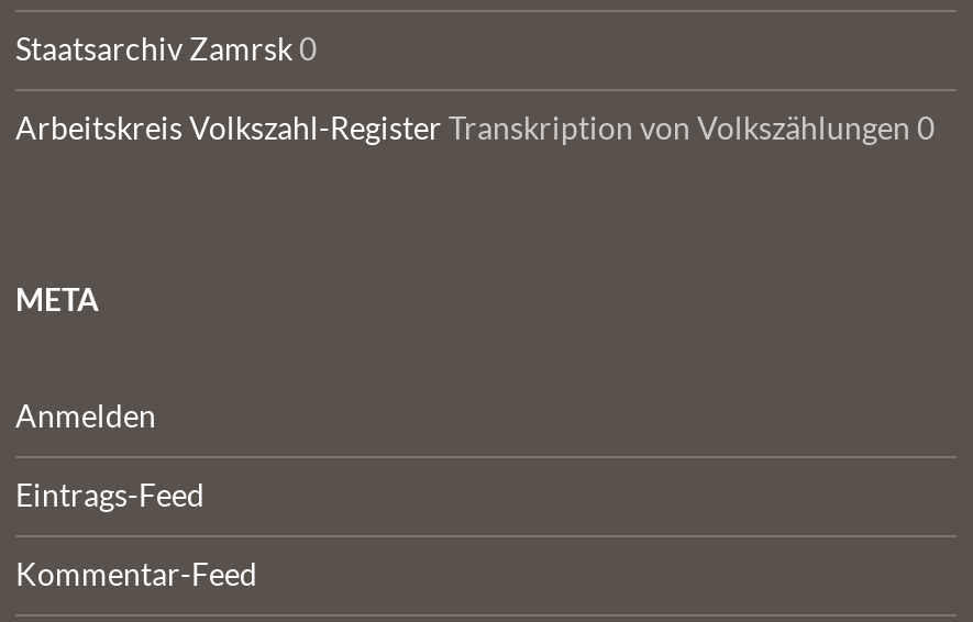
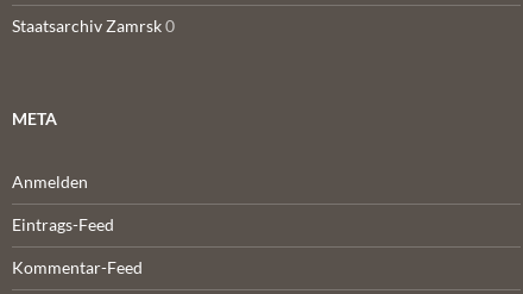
- Arbeitskreis Volkszahl-Register Transkription von Volkszählungen 0
